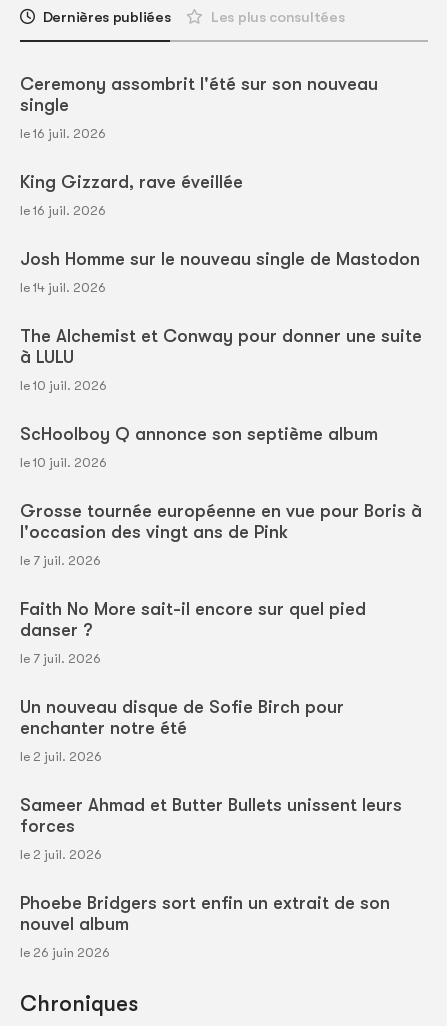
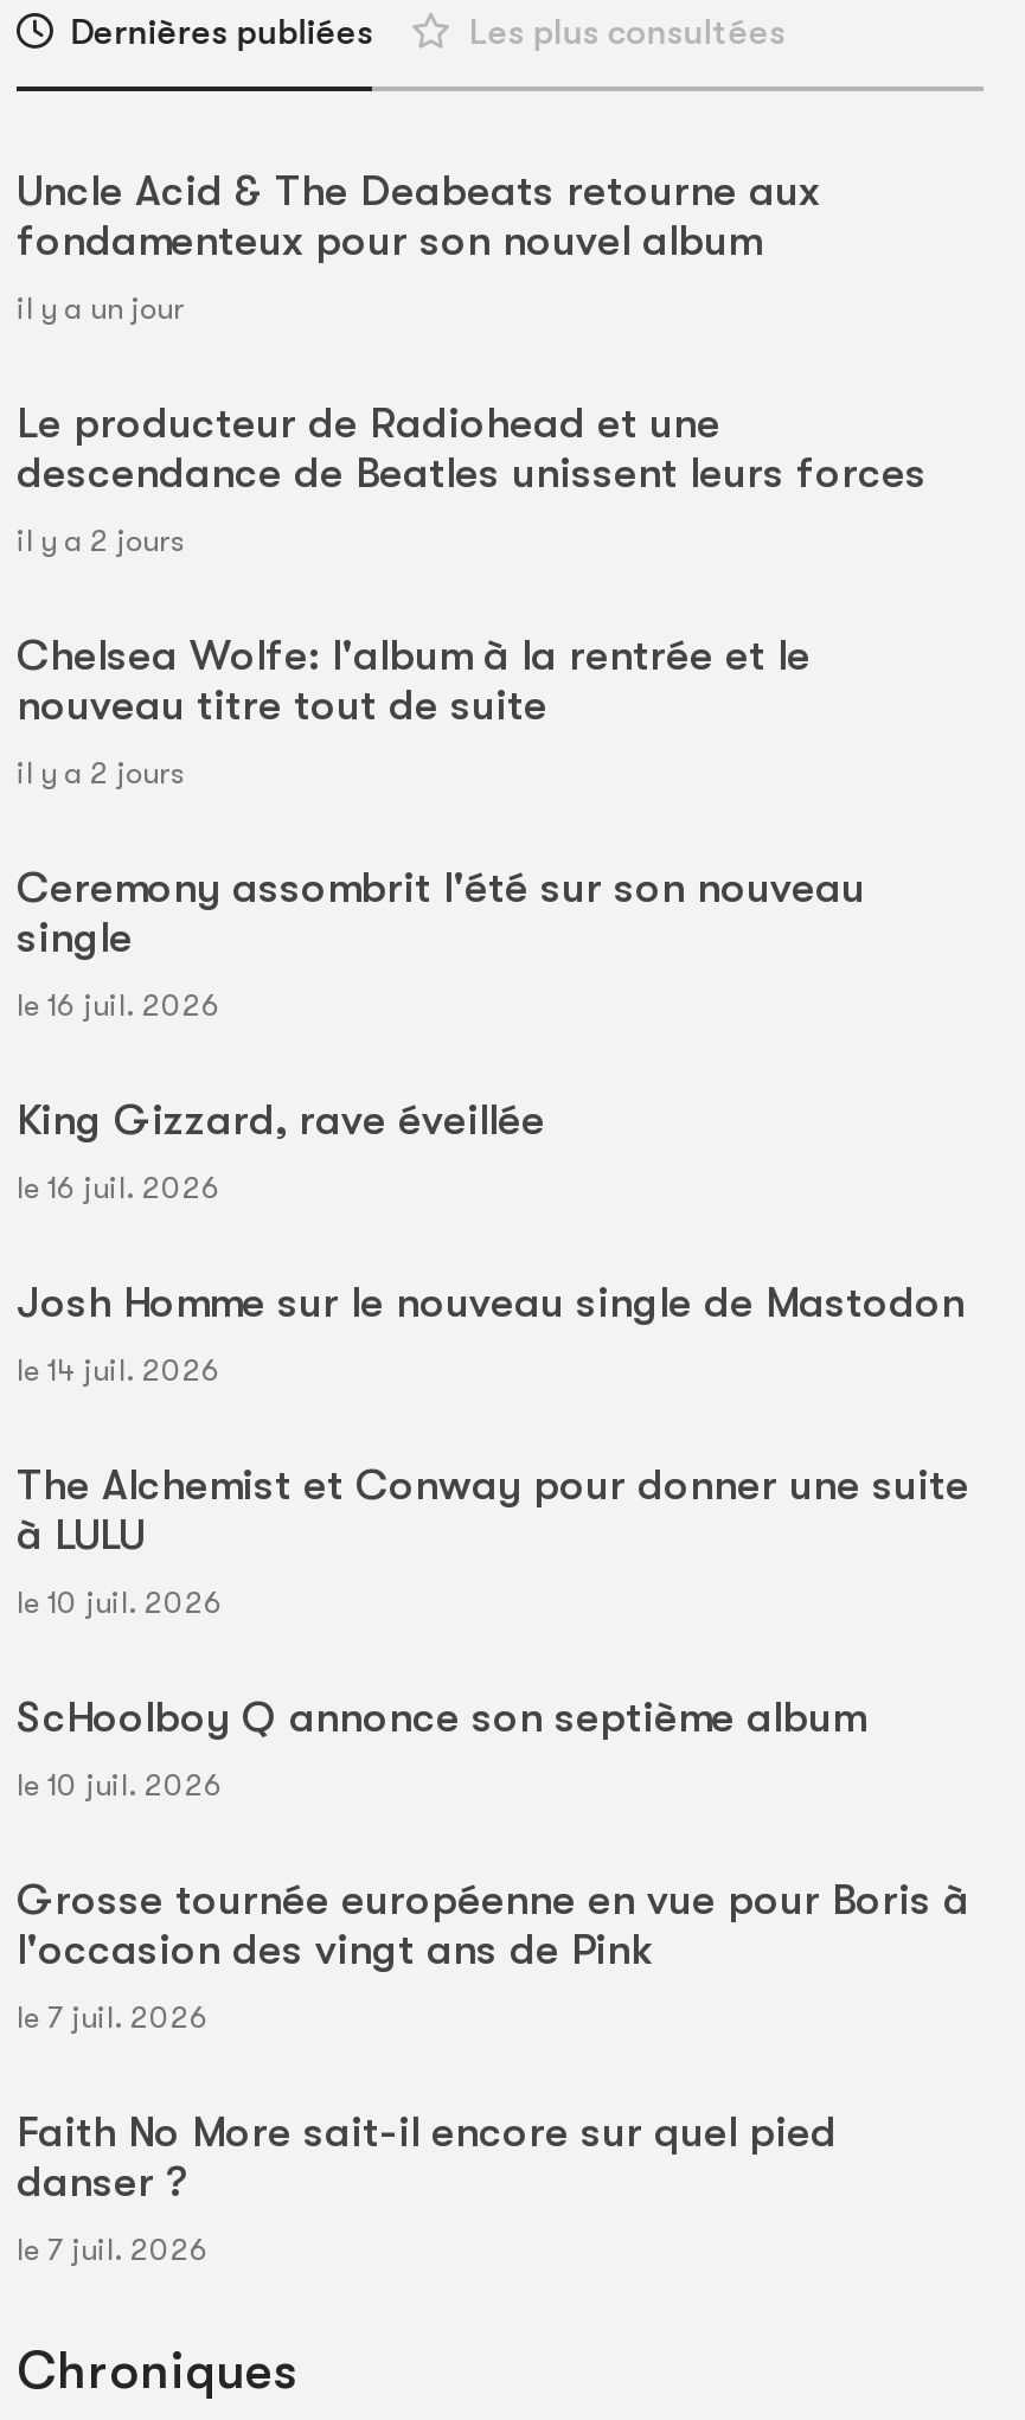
+ Uncle Acid & The Deabeats retourne aux
+ fondamenteux pour son nouvel album
+ il y a un jour
+ Le producteur de Radiohead et une
+ descendance de Beatles unissent leurs forces
+ il y a 2 jours
+ Chelsea Wolfe: l'album à la rentrée et le
+ nouveau titre tout de suite
+ il y a 2 jours

moved down: Ceremony assombrit l'été sur son nouveau | single | le 16 juil. 2026 | ... | danser ? | le 7 juil. 2026

- Un nouveau disque de Sofie Birch pour
- enchanter notre été
- le 2 juil. 2026
- Sameer Ahmad et Butter Bullets unissent leurs
- forces
- le 2 juil. 2026
- Phoebe Bridgers sort enfin un extrait de son
- nouvel album
- le 26 juin 2026
